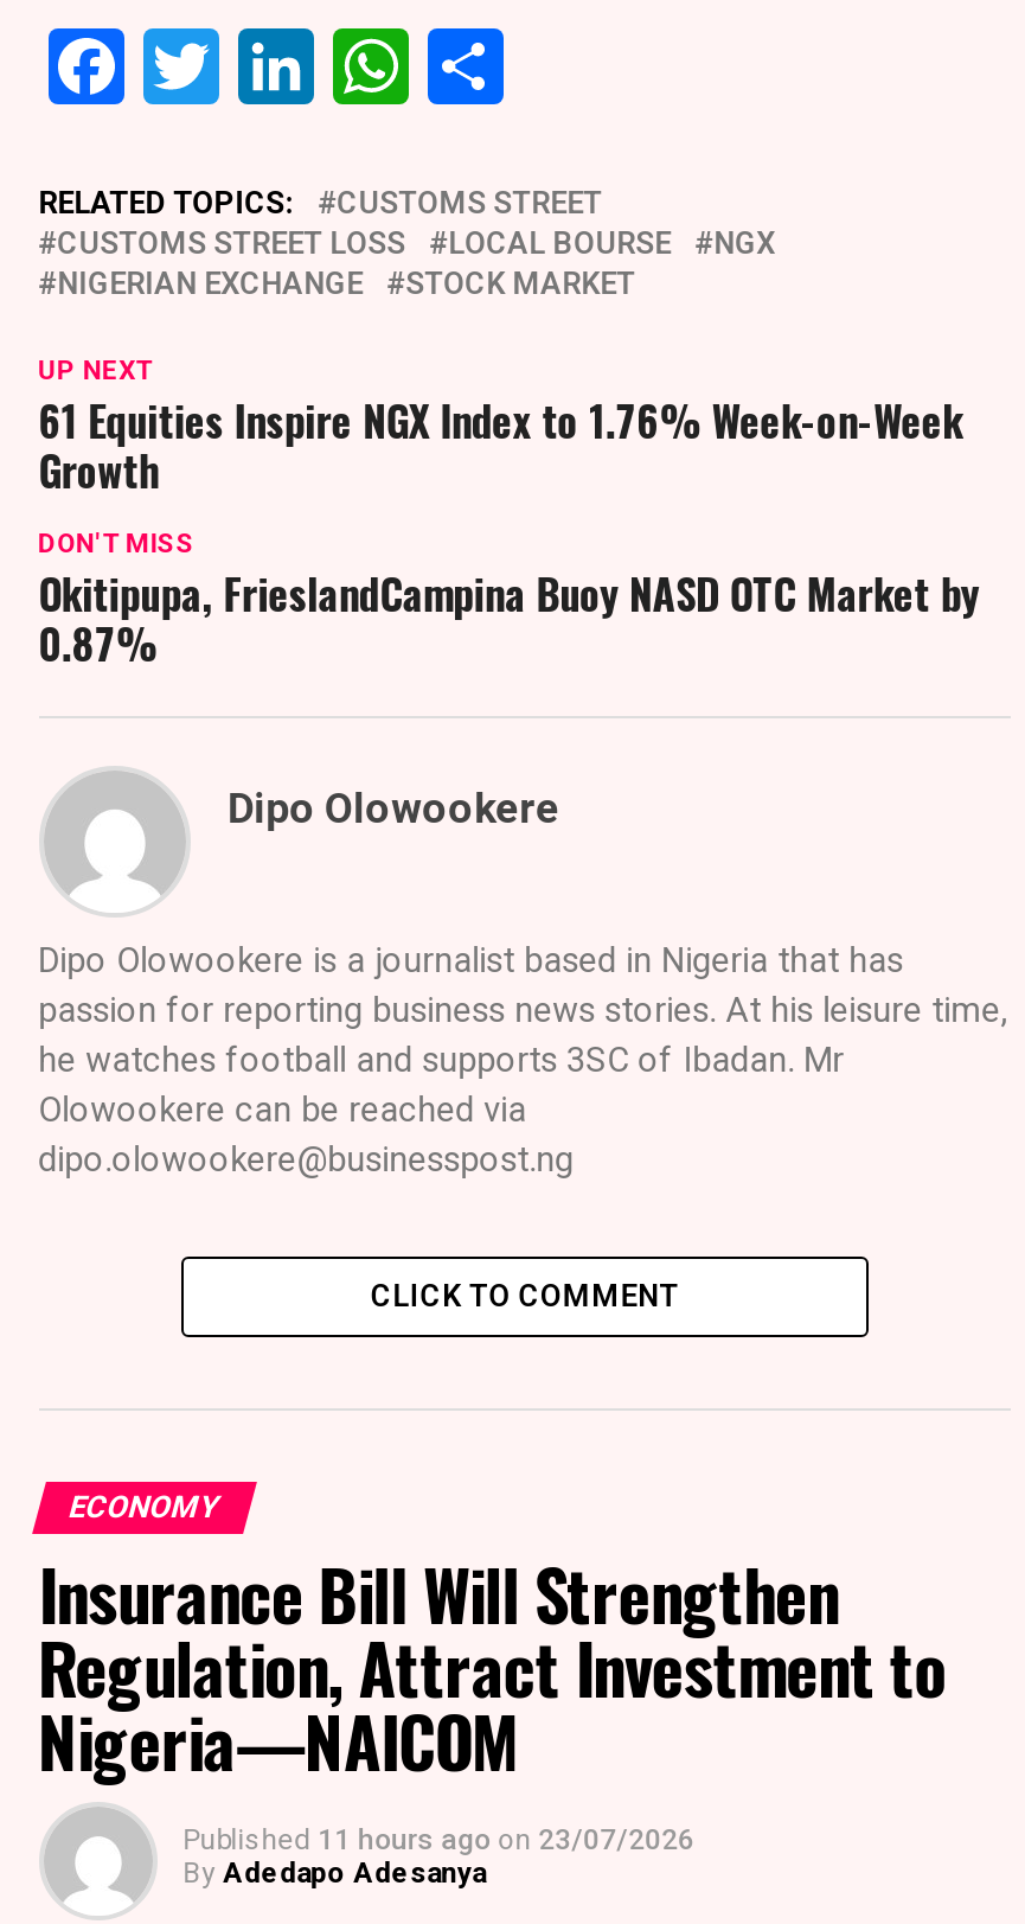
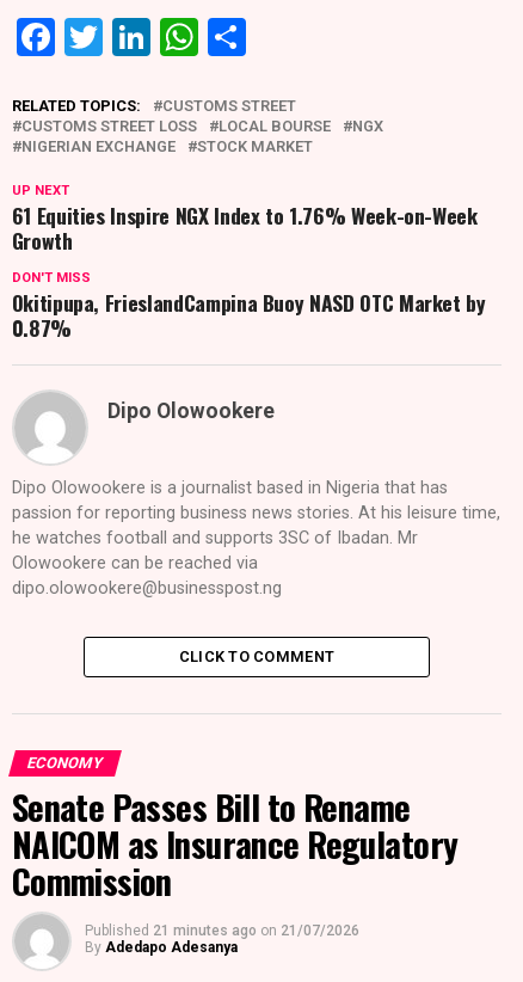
- Insurance Bill Will Strengthen
- Regulation, Attract Investment to
- Nigeria—NAICOM
- Published 11 hours ago on 23/07/2026
+ Senate Passes Bill to Rename
+ NAICOM as Insurance Regulatory
+ Commission
+ Published 21 minutes ago on 21/07/2026
